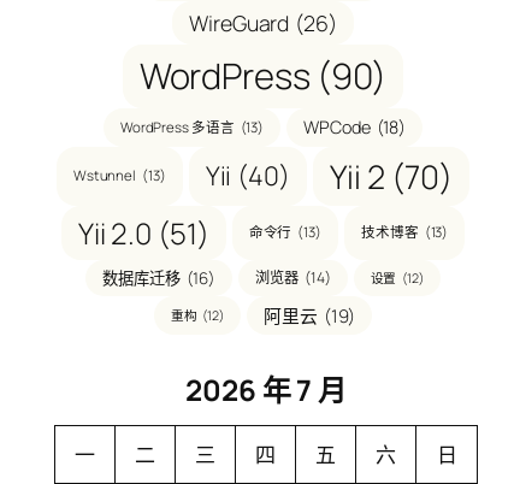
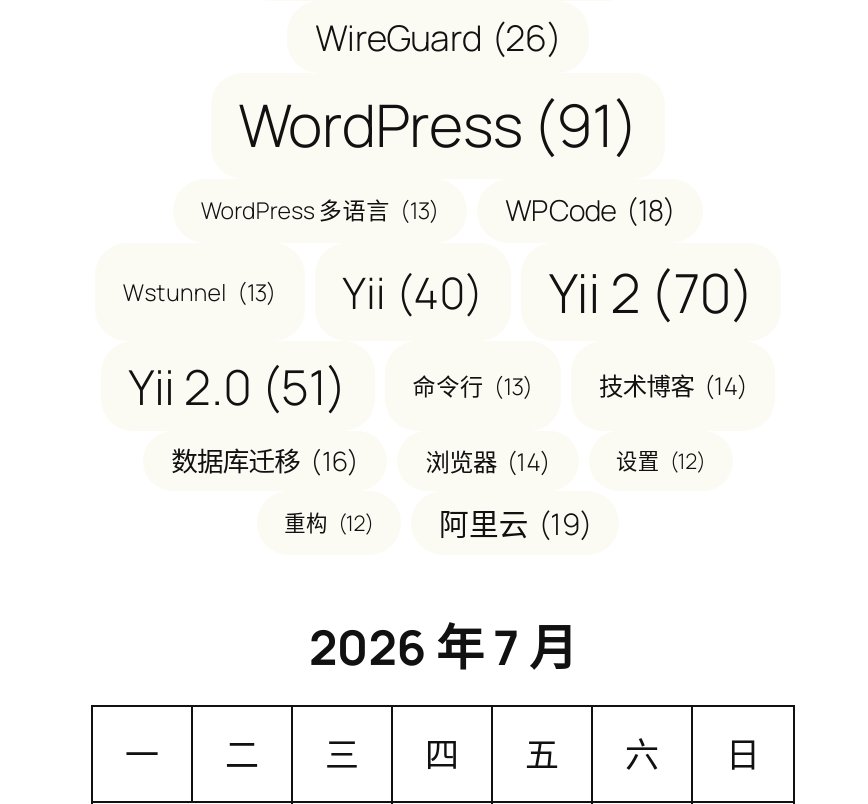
- WordPress (90)
+ WordPress (91)

- 技术博客 (13)
+ 技术博客 (14)
